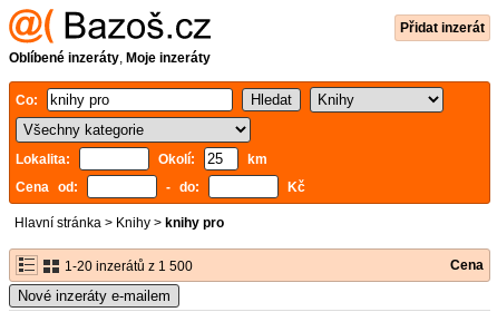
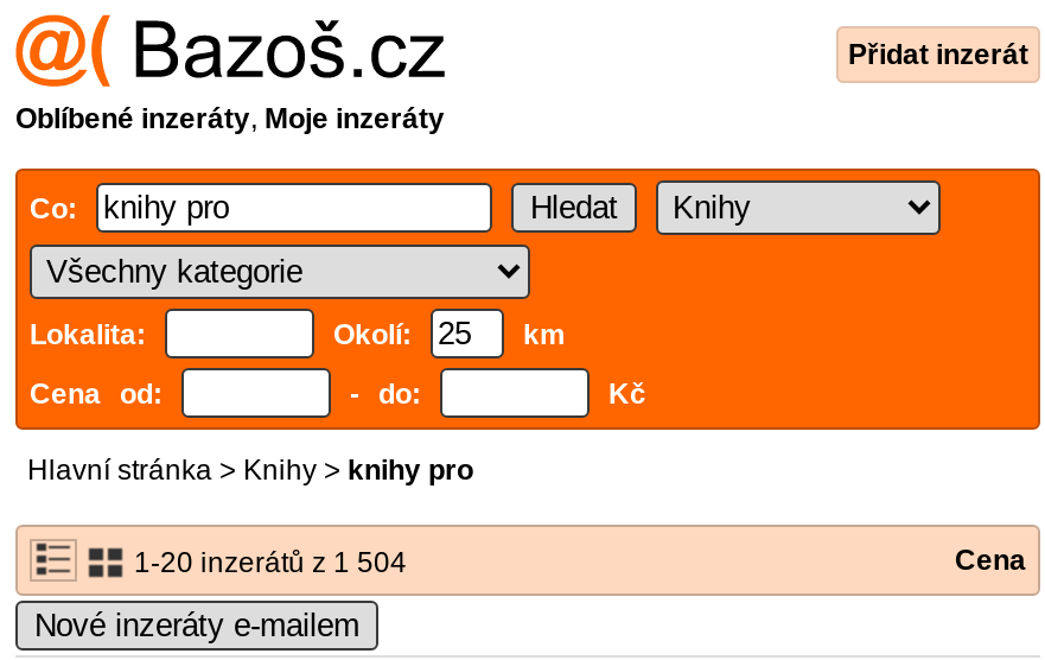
- 1-20 inzerátů z 1 500
+ 1-20 inzerátů z 1 504
